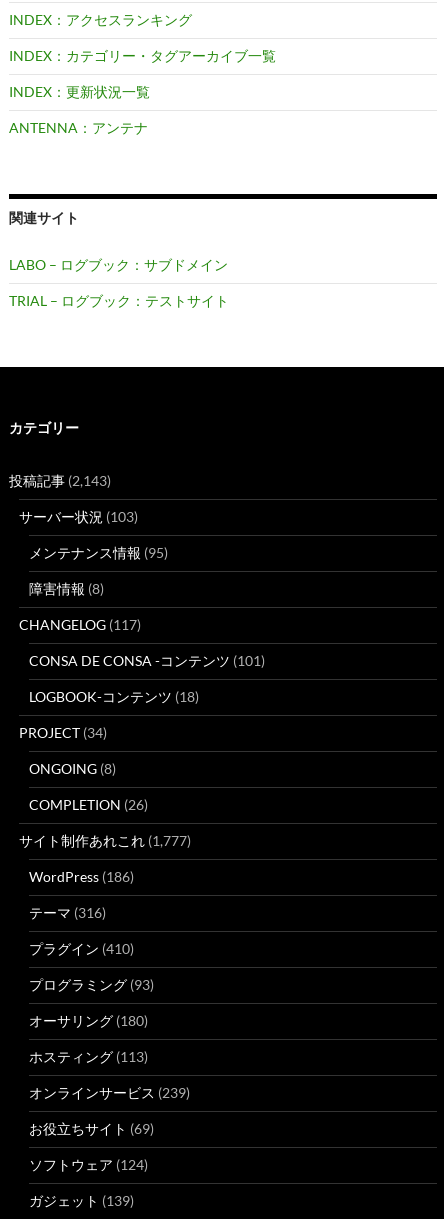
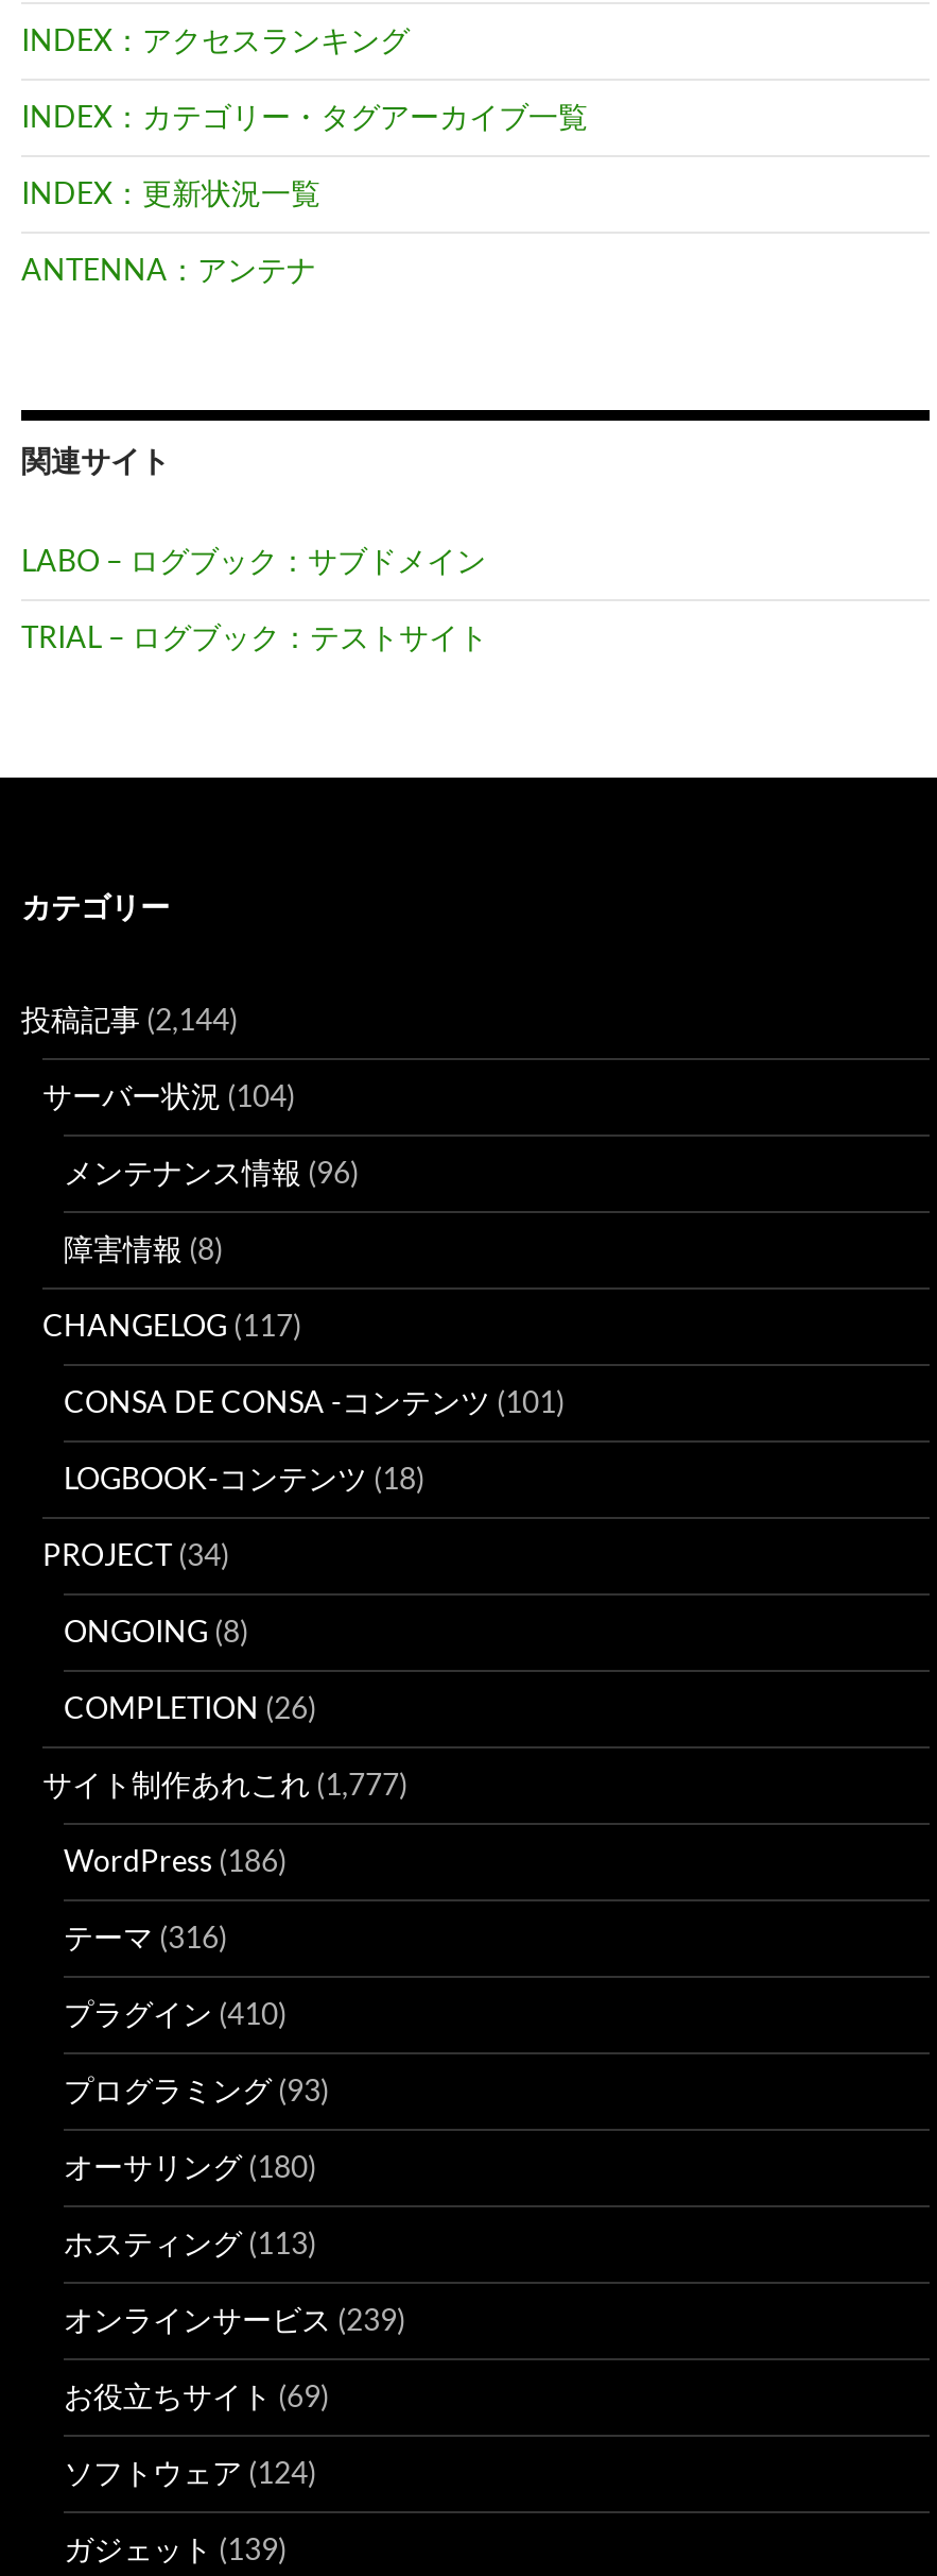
- 投稿記事(2,143)
+ 投稿記事(2,144)

- サーバー状況(103)
+ サーバー状況(104)

- メンテナンス情報(95)
+ メンテナンス情報(96)
